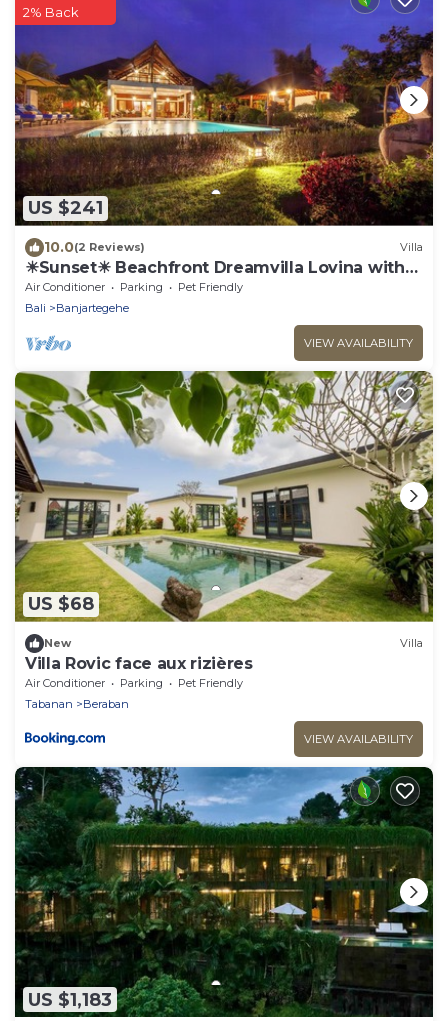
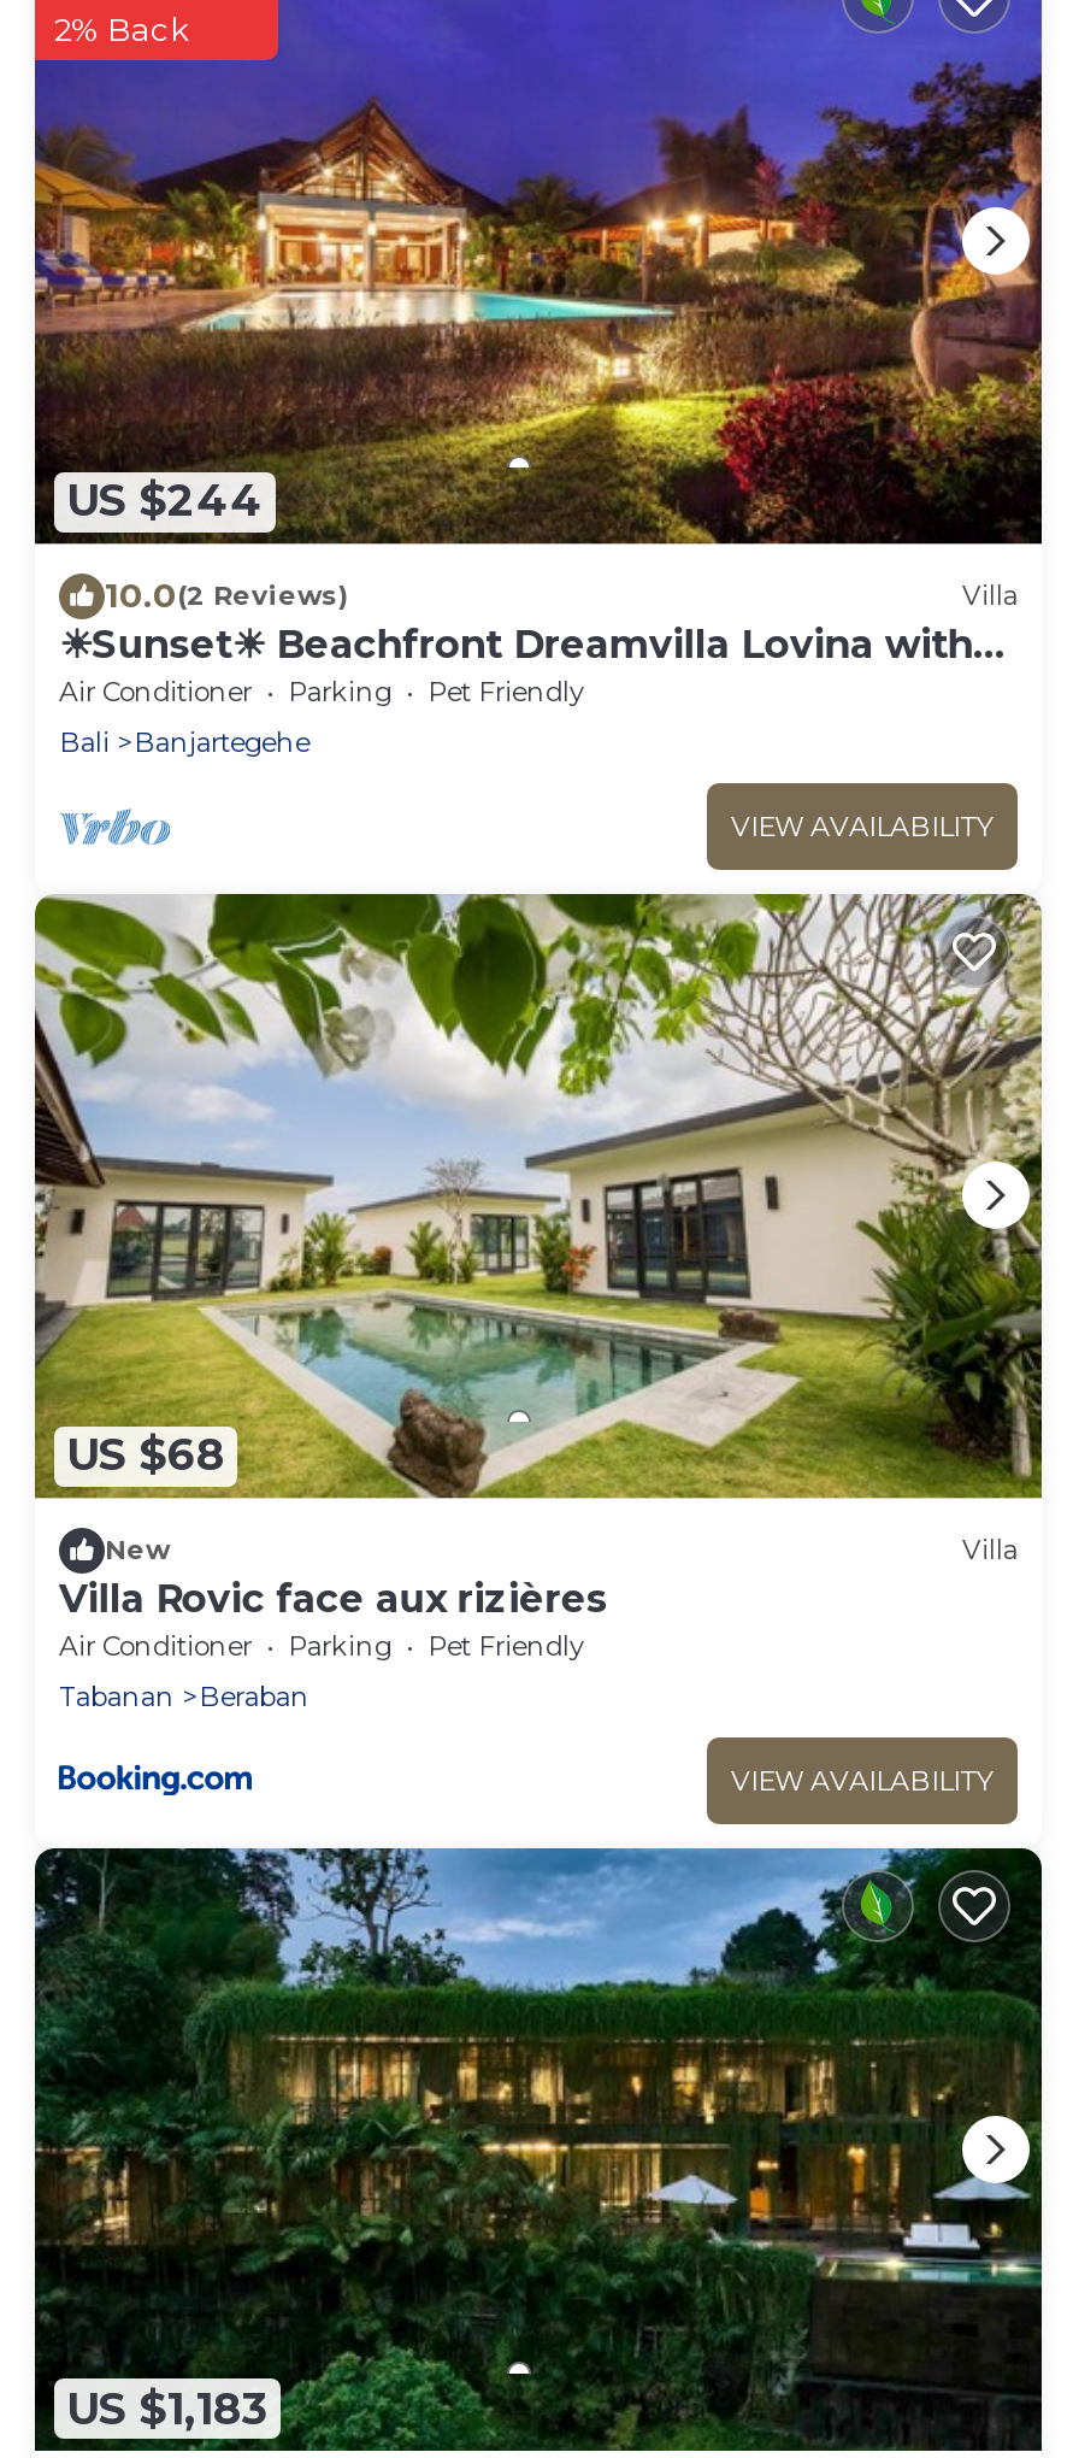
- US $241
+ US $244
